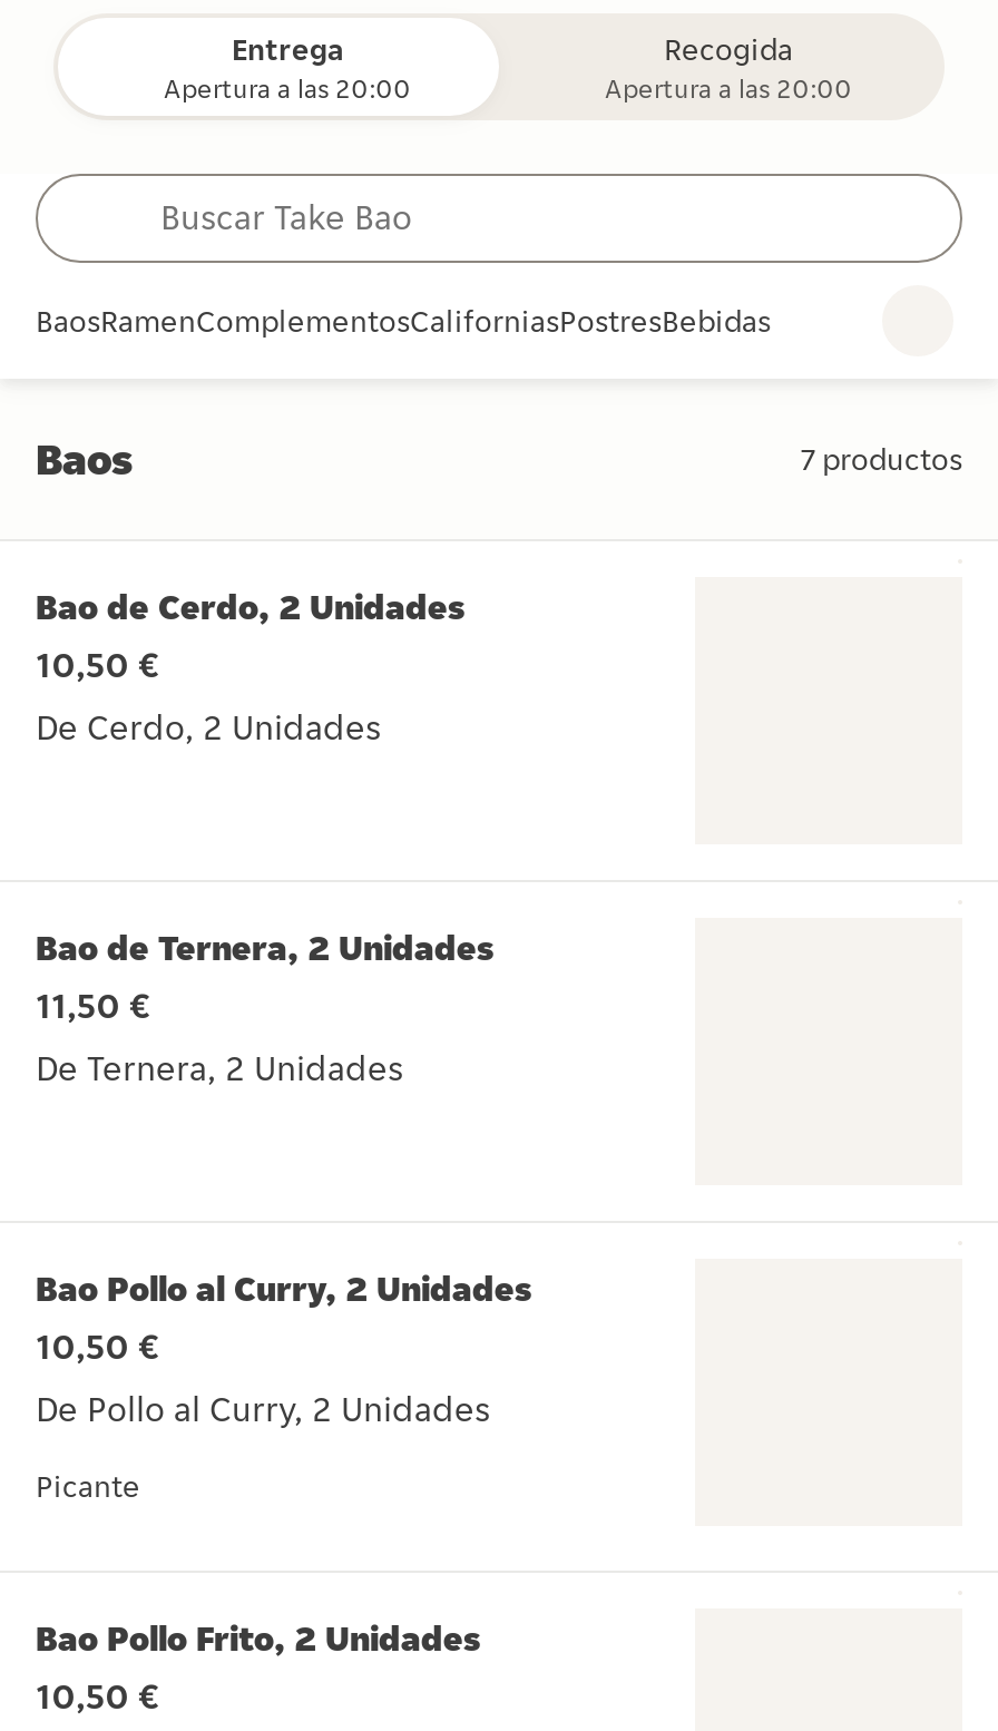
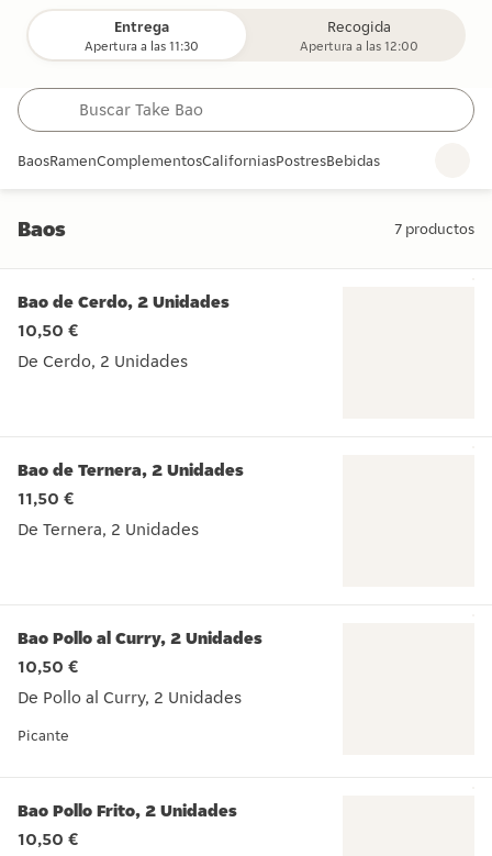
- Apertura a las 20:00
+ Apertura a las 11:30

- Apertura a las 20:00
+ Apertura a las 12:00
